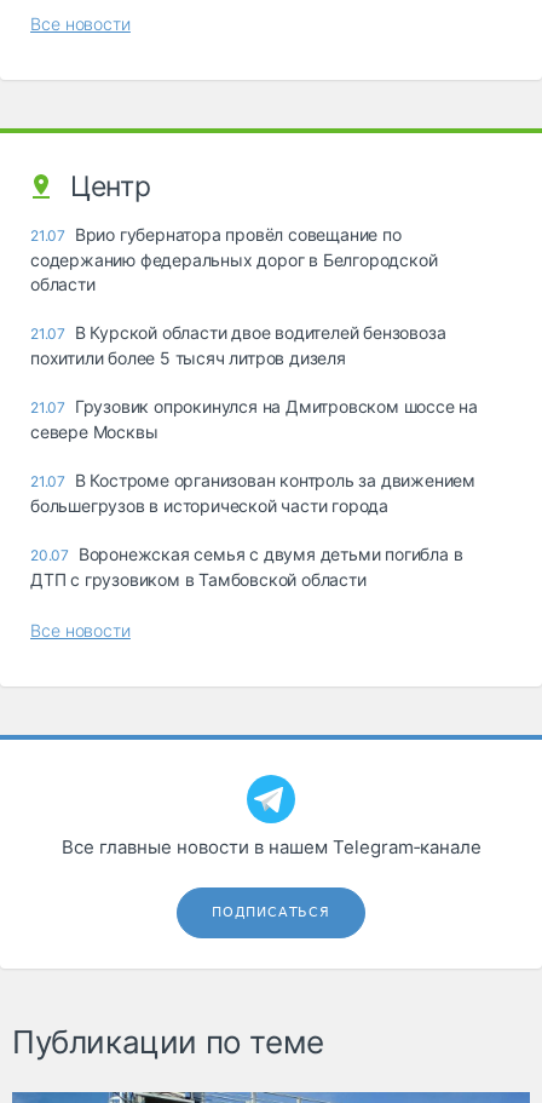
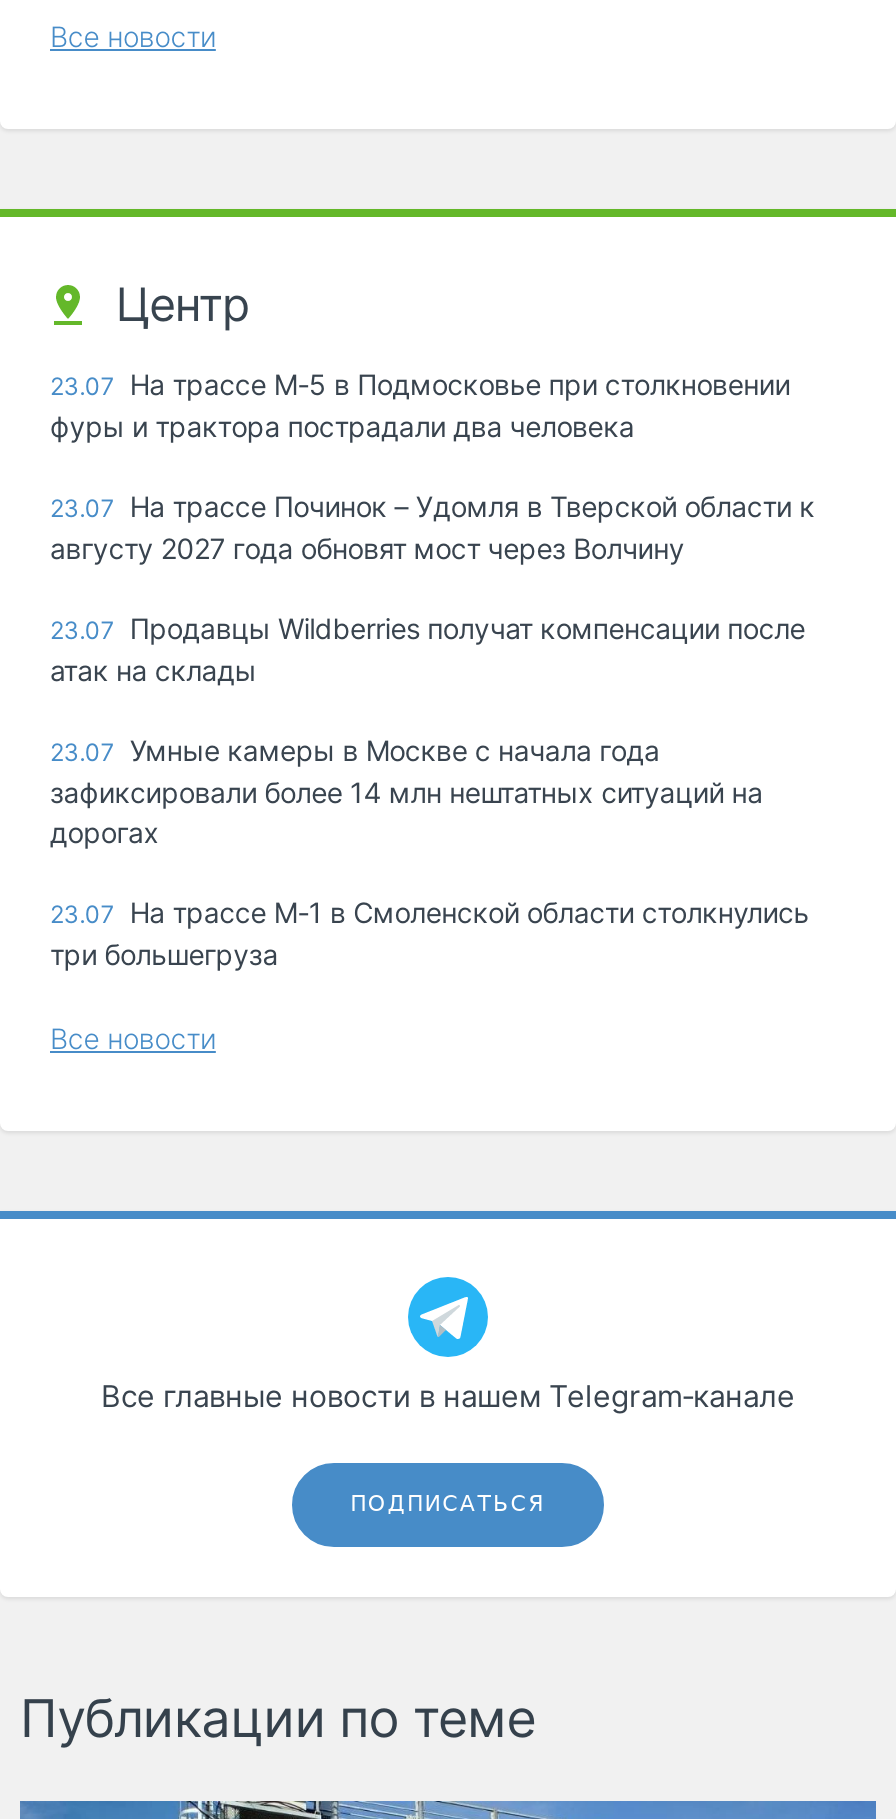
- 21.07 Врио губернатора провёл совещание по
- содержанию федеральных дорог в Белгородской
- области
+ 23.07 На трассе М-5 в Подмосковье при столкновении
+ фуры и трактора пострадали два человека

- 21.07 В Курской области двое водителей бензовоза
- похитили более 5 тысяч литров дизеля
+ 23.07 На трассе Починок – Удомля в Тверской области к
+ августу 2027 года обновят мост через Волчину

- 21.07 Грузовик опрокинулся на Дмитровском шоссе на
- севере Москвы
+ 23.07 Продавцы Wildberries получат компенсации после
+ атак на склады

- 21.07 В Костроме организован контроль за движением
- большегрузов в исторической части города
+ 23.07 Умные камеры в Москве с начала года
+ зафиксировали более 14 млн нештатных ситуаций на
+ дорогах

- 20.07 Воронежская семья с двумя детьми погибла в
- ДТП с грузовиком в Тамбовской области
+ 23.07 На трассе М-1 в Смоленской области столкнулись
+ три большегруза
